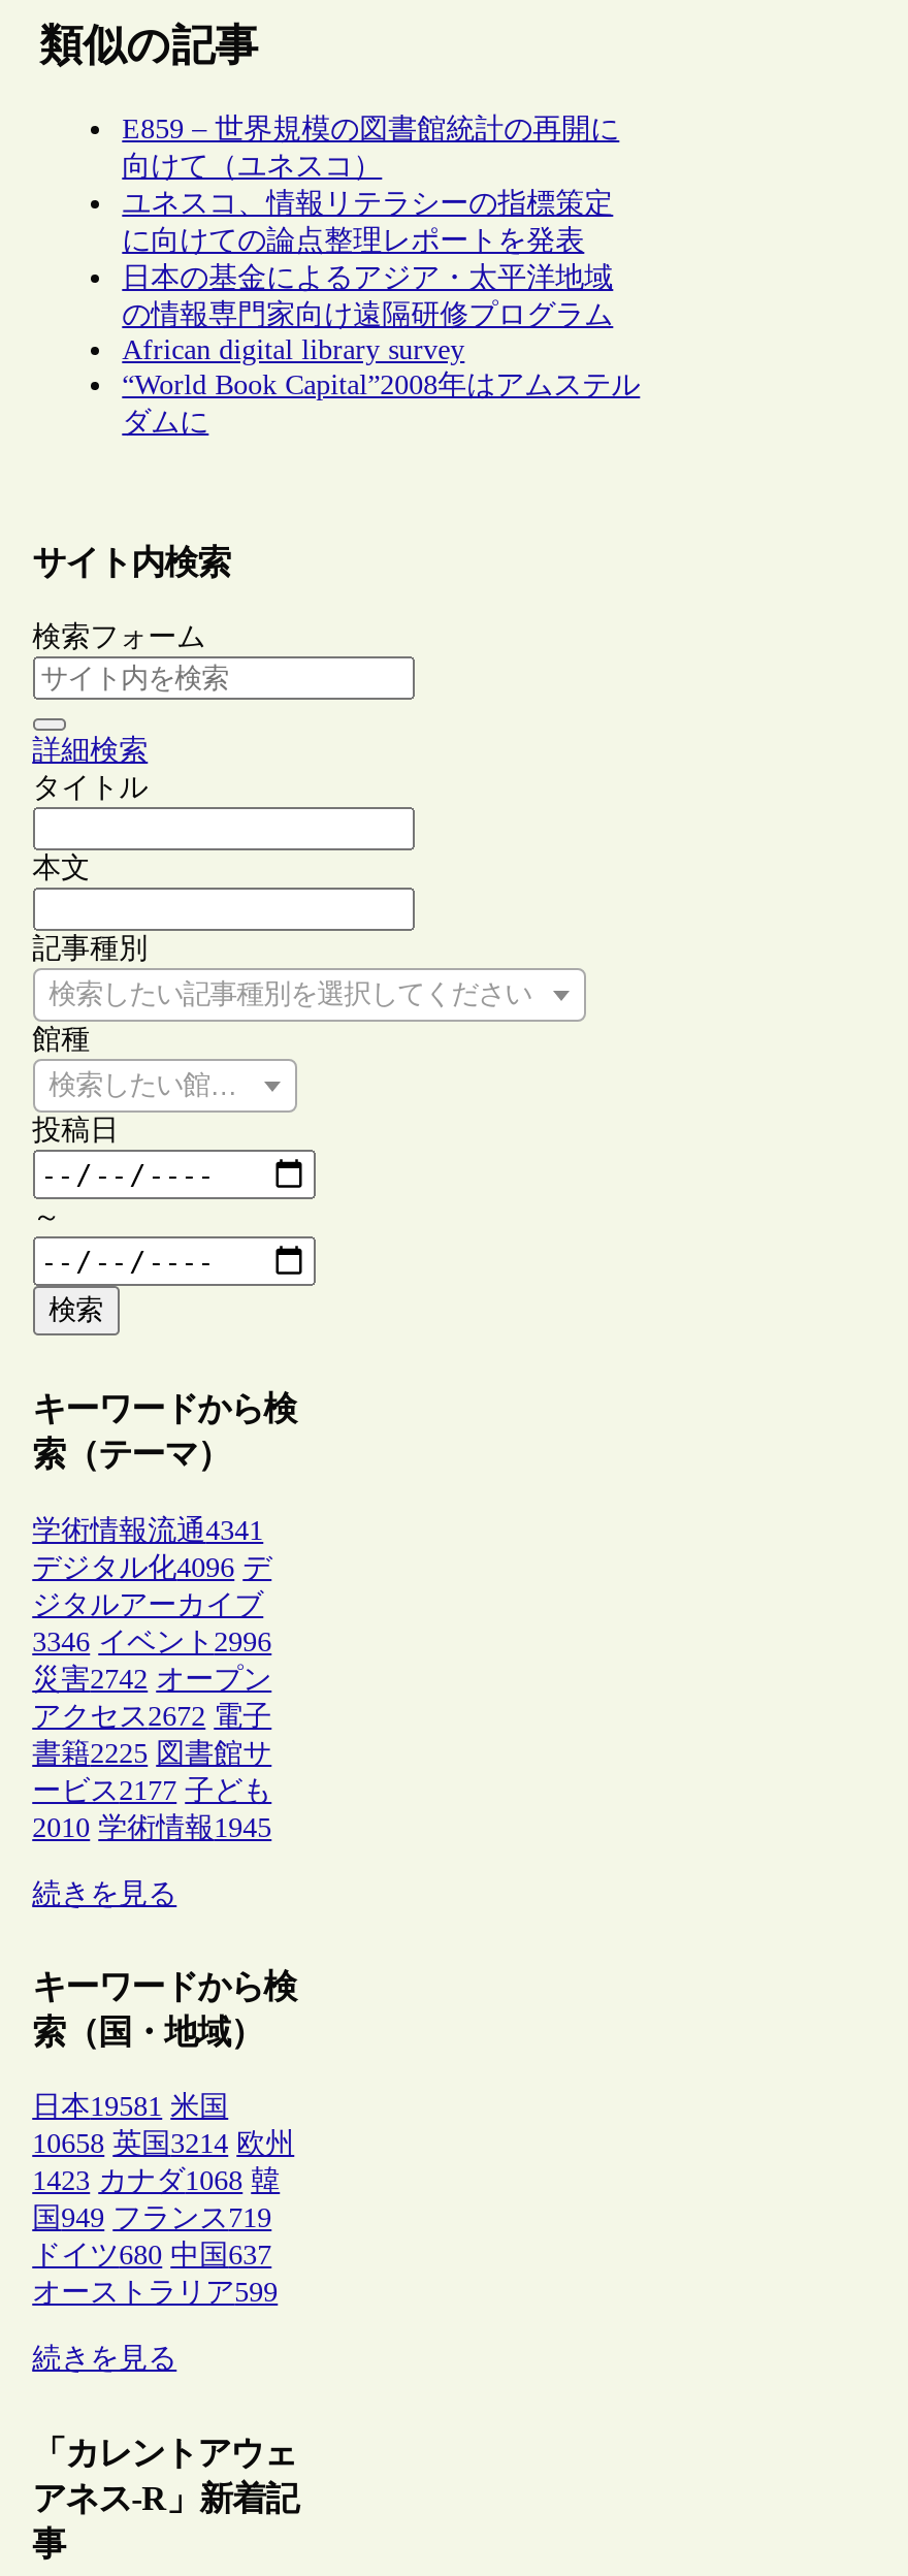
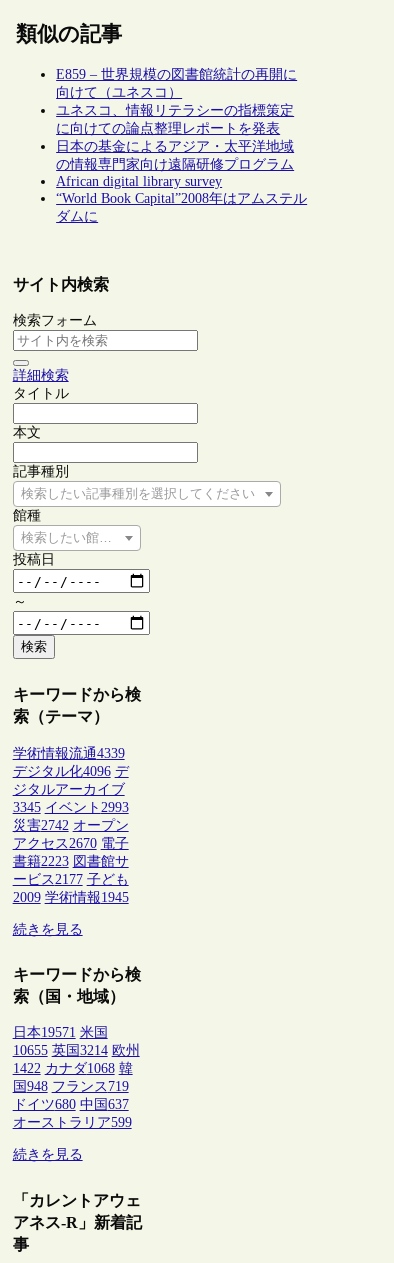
- 学術情報流通4341
+ 学術情報流通4339

- 3346 イベント2996
+ 3345 イベント2993

- アクセス2672 電子
+ アクセス2670 電子

- 書籍2225 図書館サ
+ 書籍2223 図書館サ

- 2010 学術情報1945
+ 2009 学術情報1945

- 日本19581 米国
+ 日本19571 米国

- 10658 英国3214 欧州
+ 10655 英国3214 欧州

- 1423 カナダ1068 韓
+ 1422 カナダ1068 韓

- 国949 フランス719
+ 国948 フランス719
